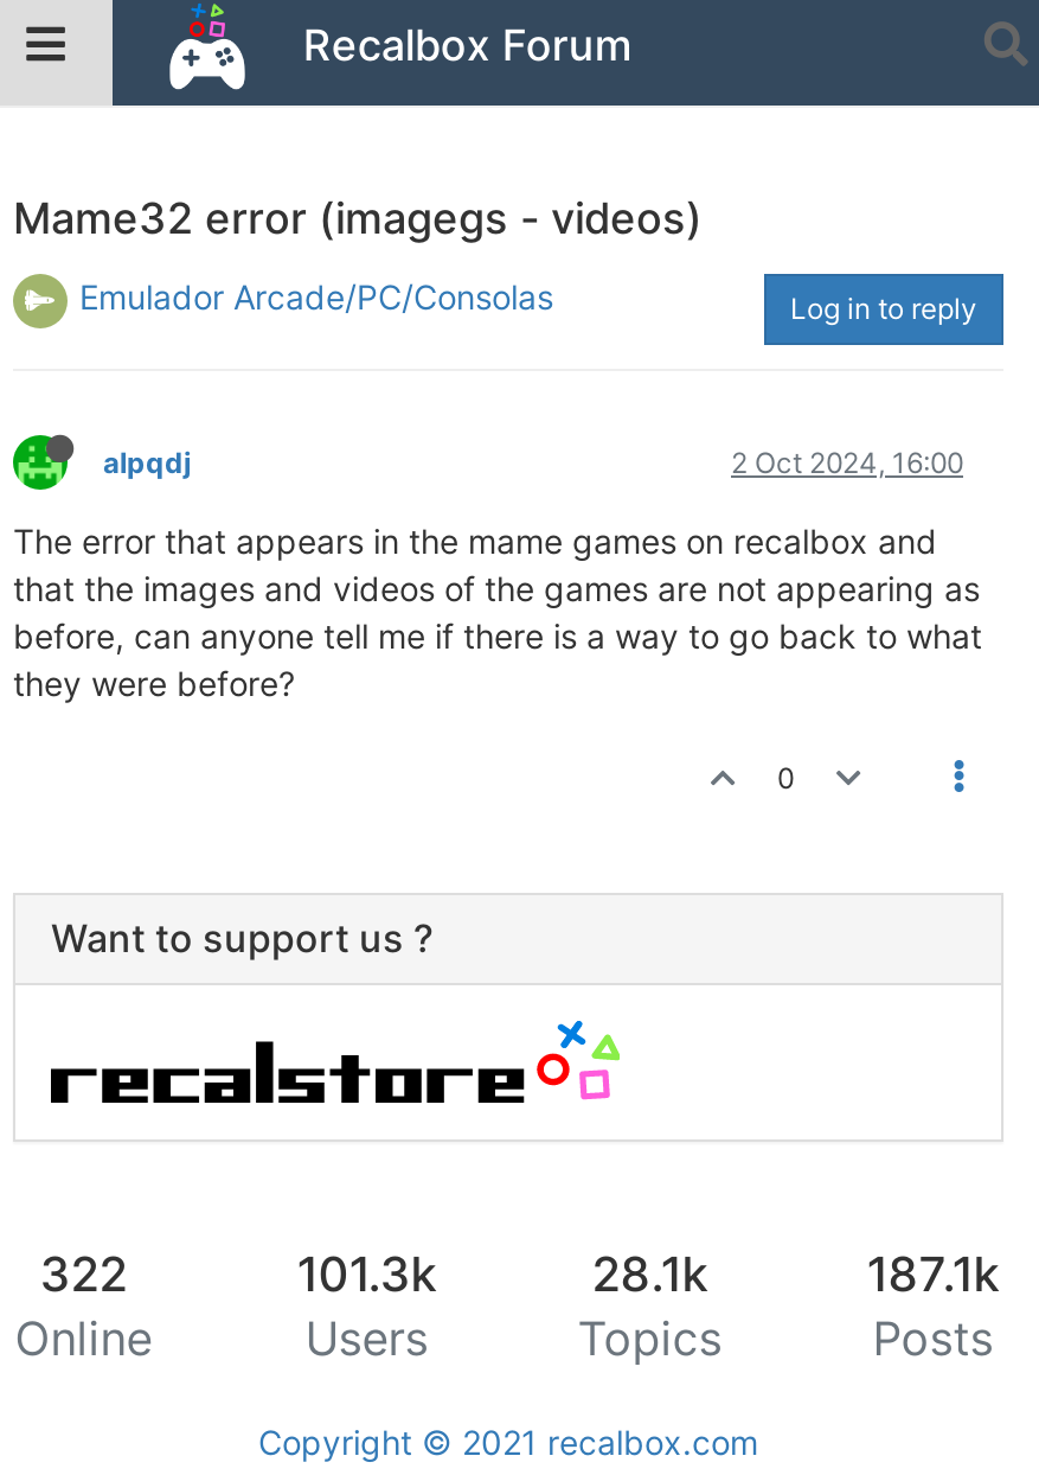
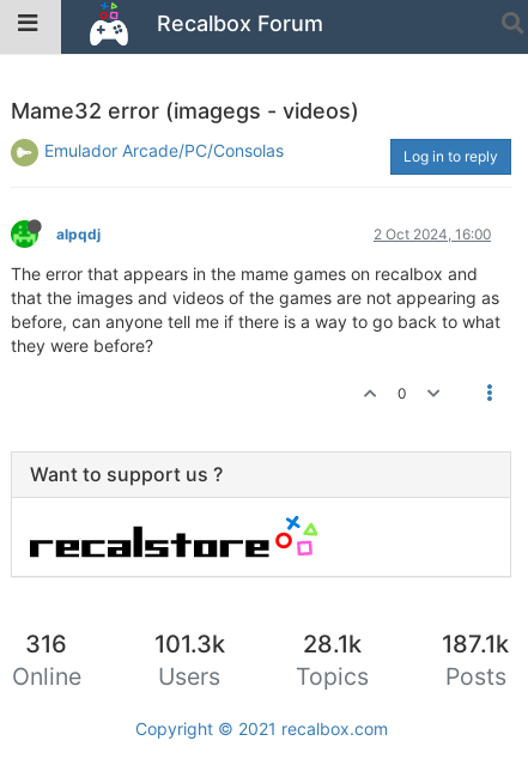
- 322
+ 316
